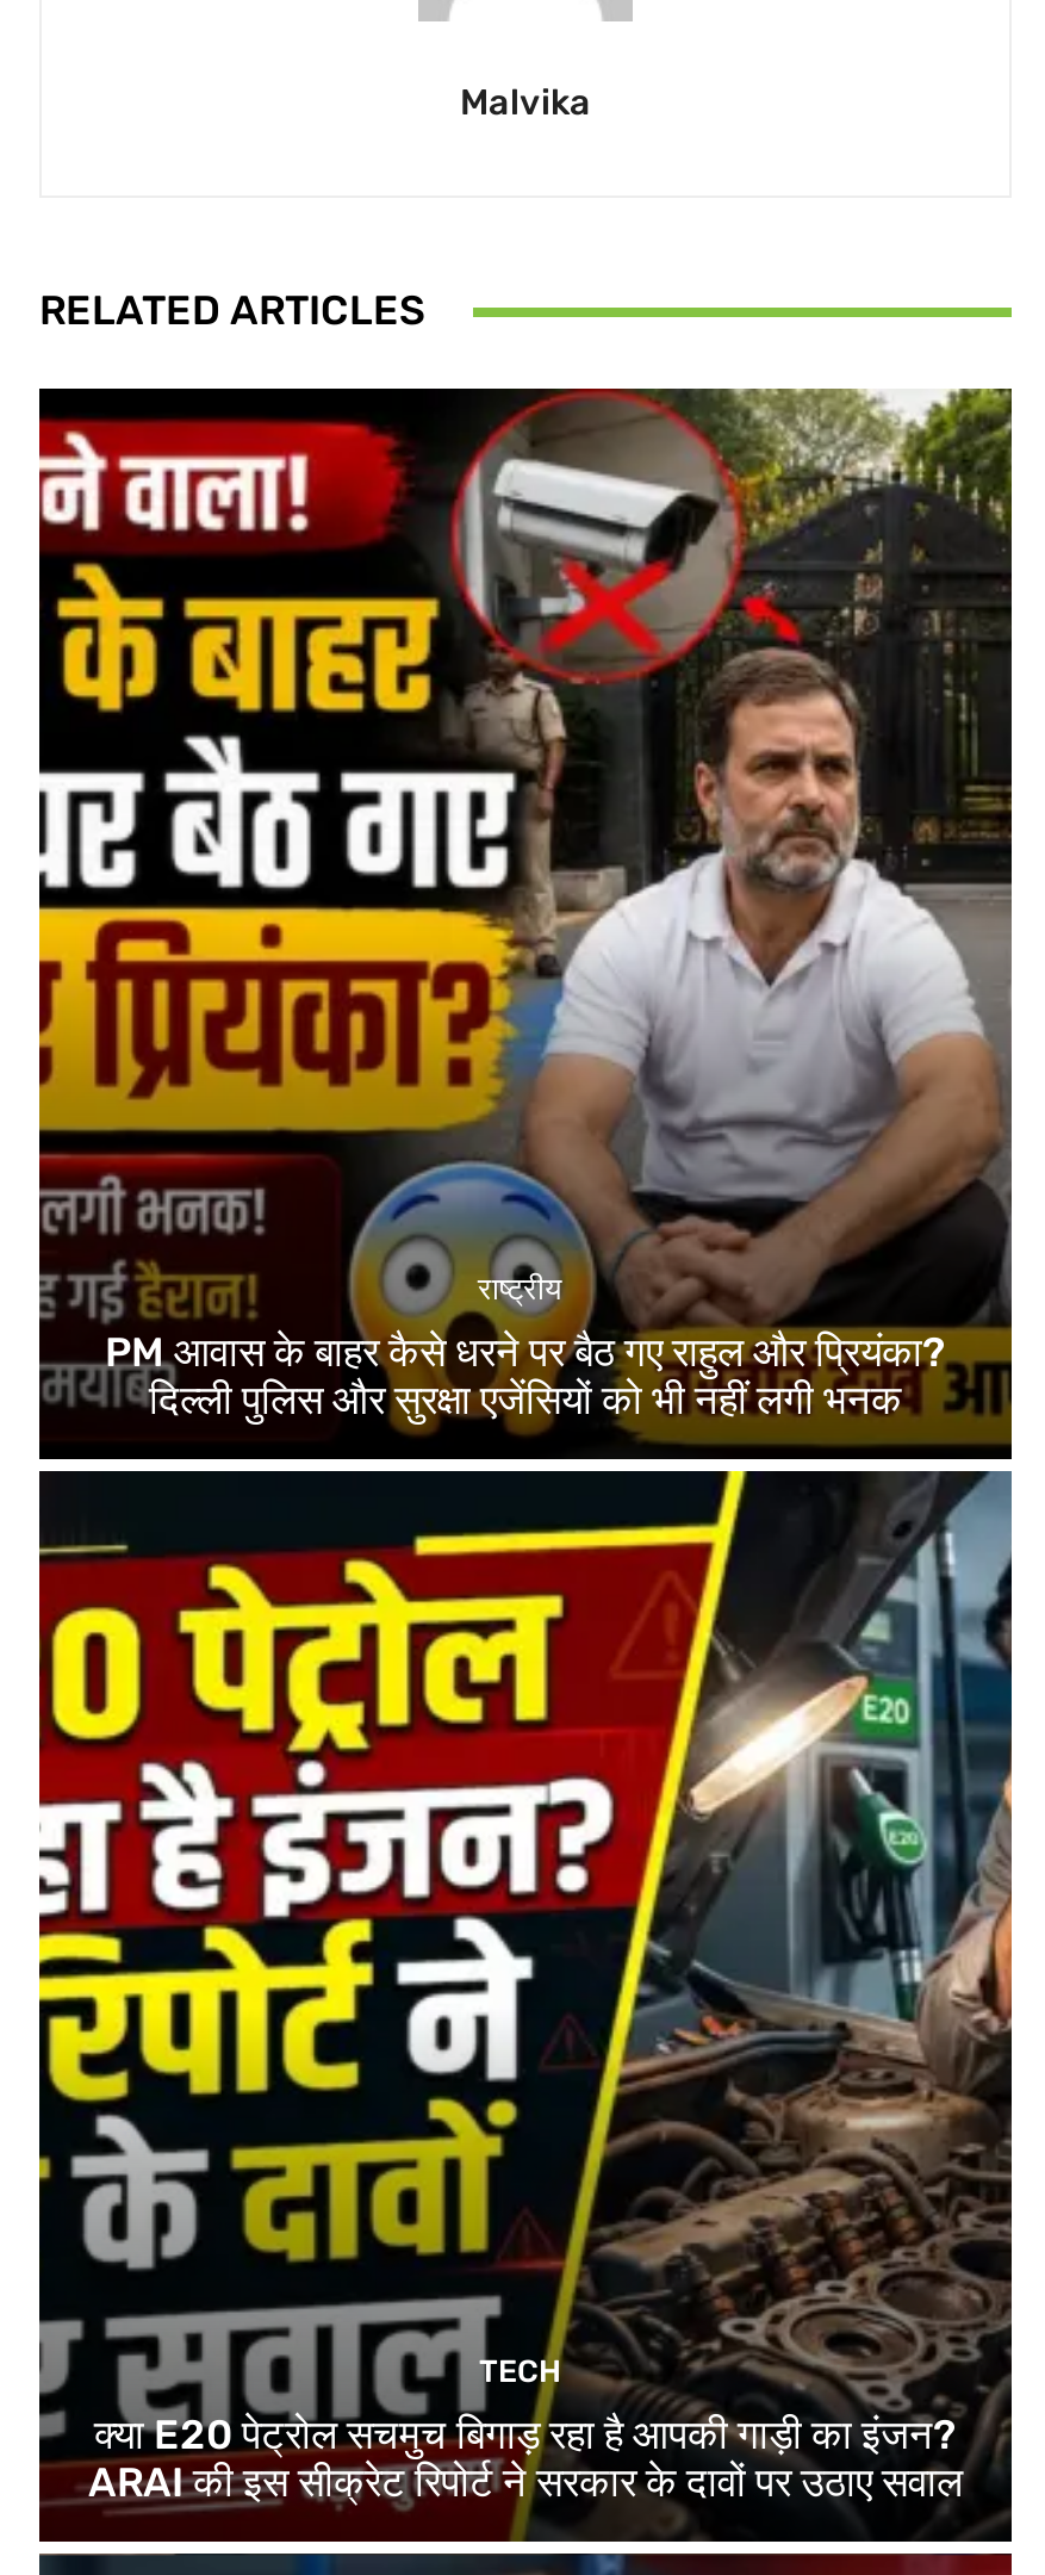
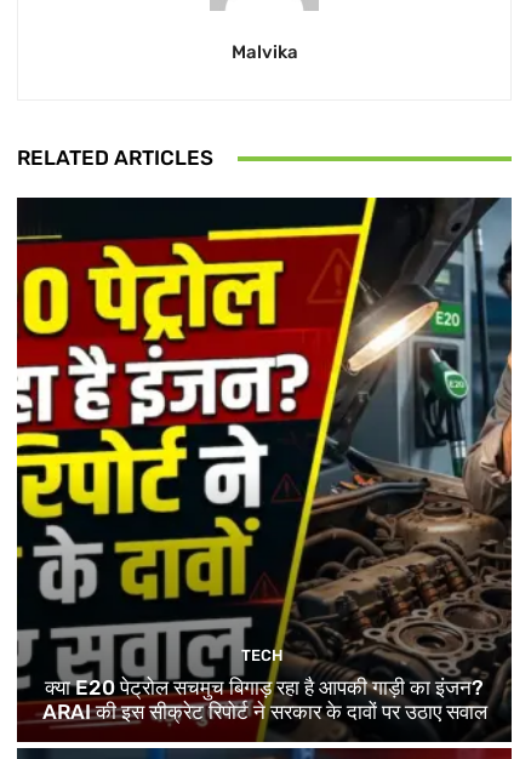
- [image]
- राष्ट्रीय
- PM आवास के बाहर कैसे धरने पर बैठ गए राहुल और प्रियंका?
- दिल्ली पुलिस और सुरक्षा एजेंसियों को भी नहीं लगी भनक
